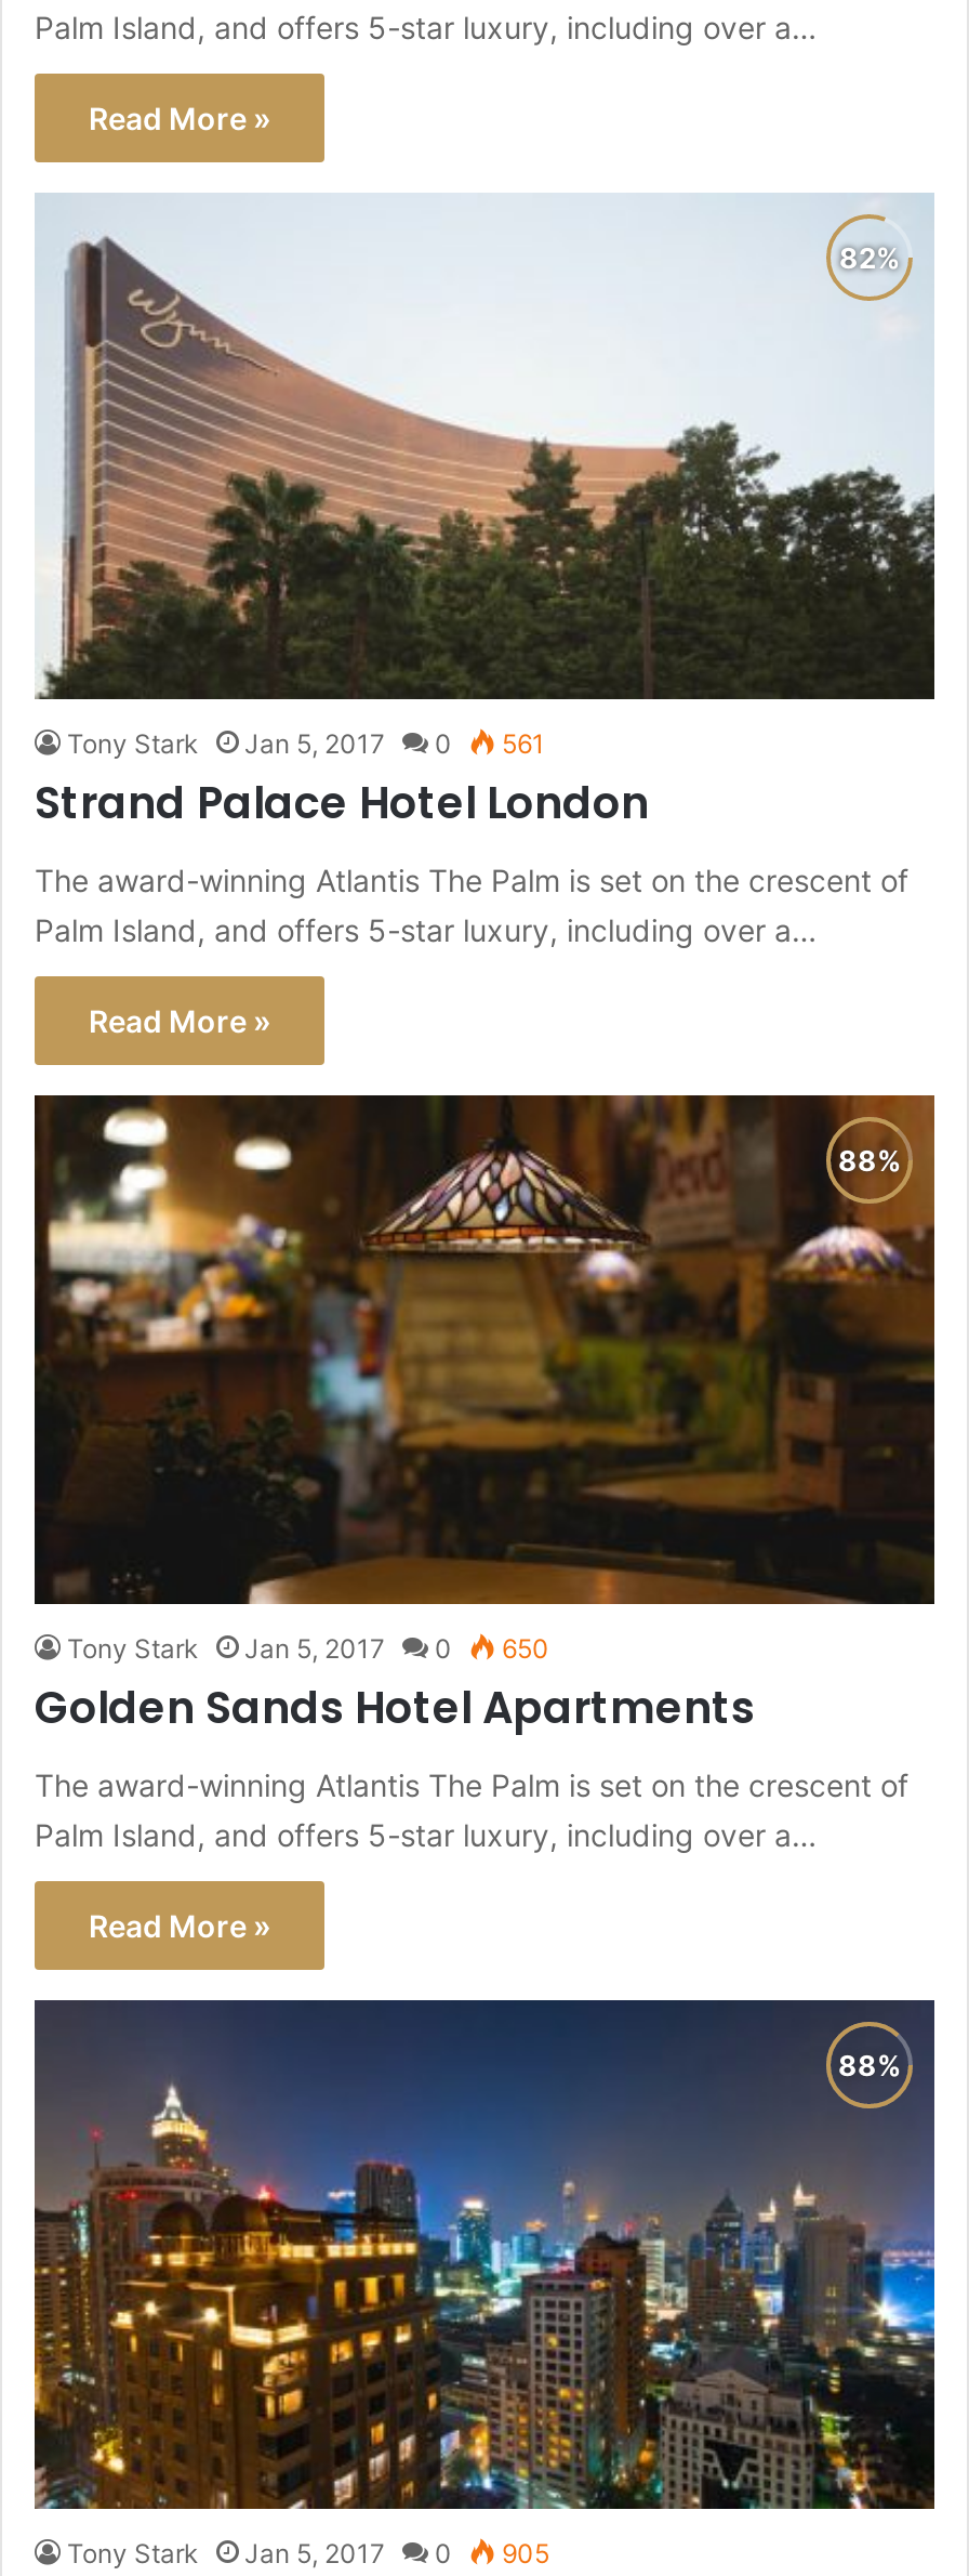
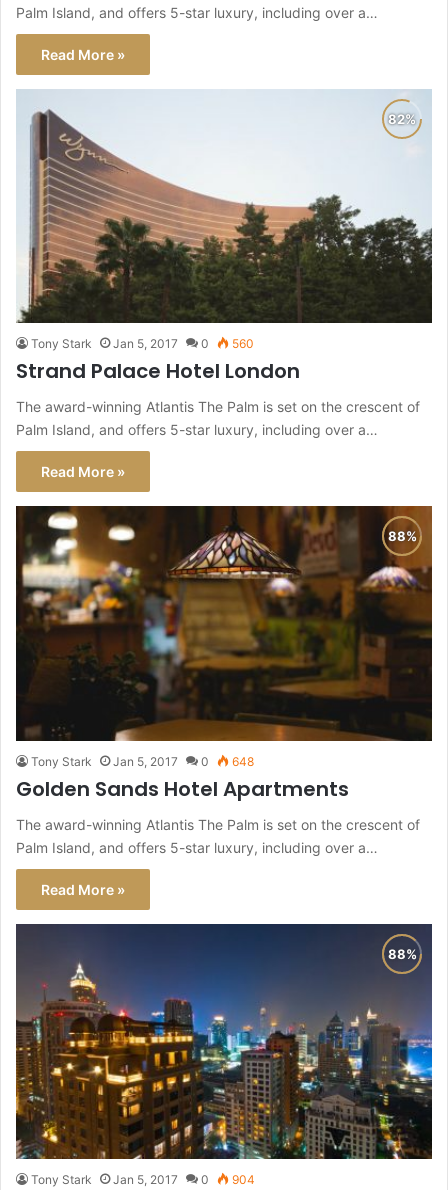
- Tony Stark Jan 5, 2017 0 561
+ Tony Stark Jan 5, 2017 0 560

- Tony Stark Jan 5, 2017 0 650
+ Tony Stark Jan 5, 2017 0 648

- Tony Stark Jan 5, 2017 0 905
+ Tony Stark Jan 5, 2017 0 904
